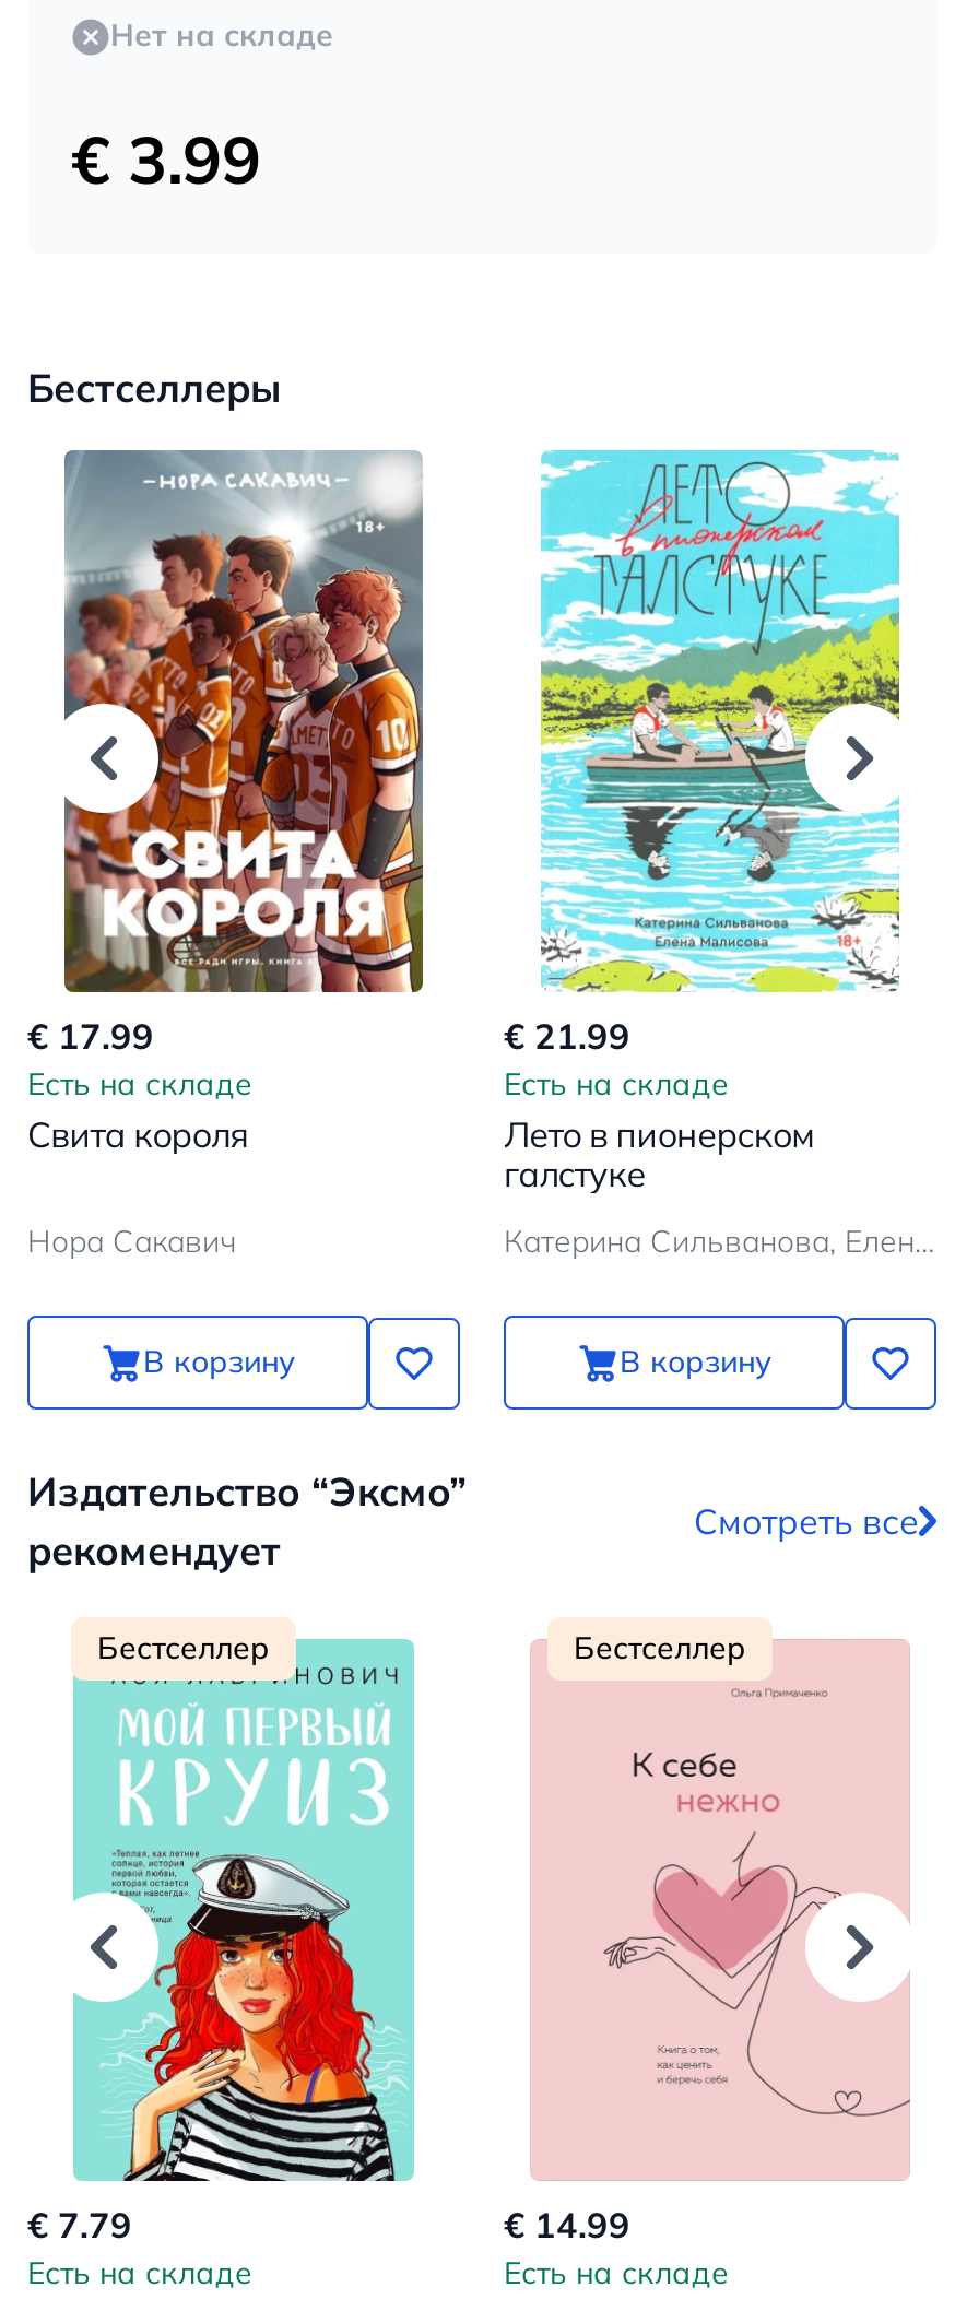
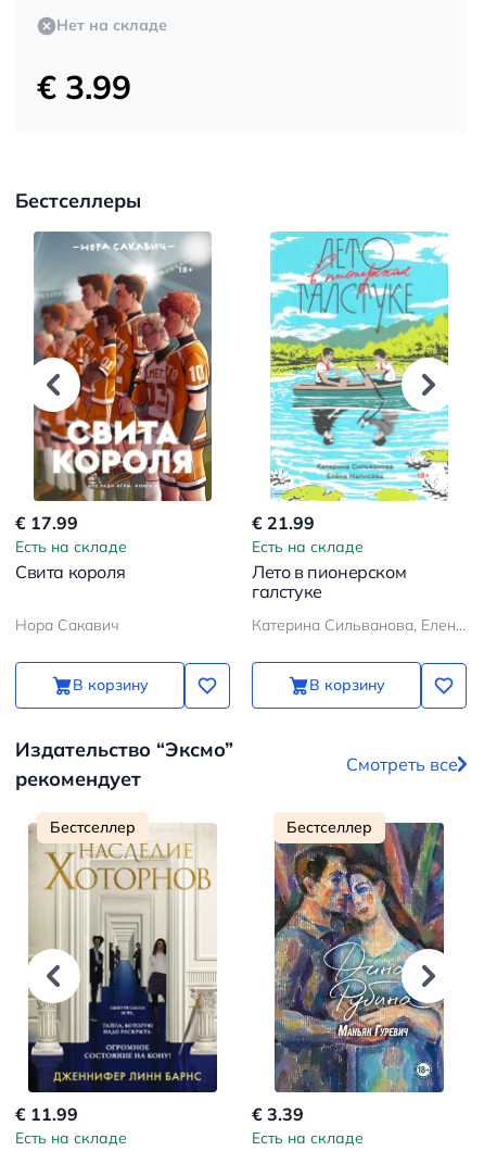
- [image]
- € 7.79
+ [image]
+ € 11.99

- [image]
- € 14.99
+ [image]
+ € 3.39
